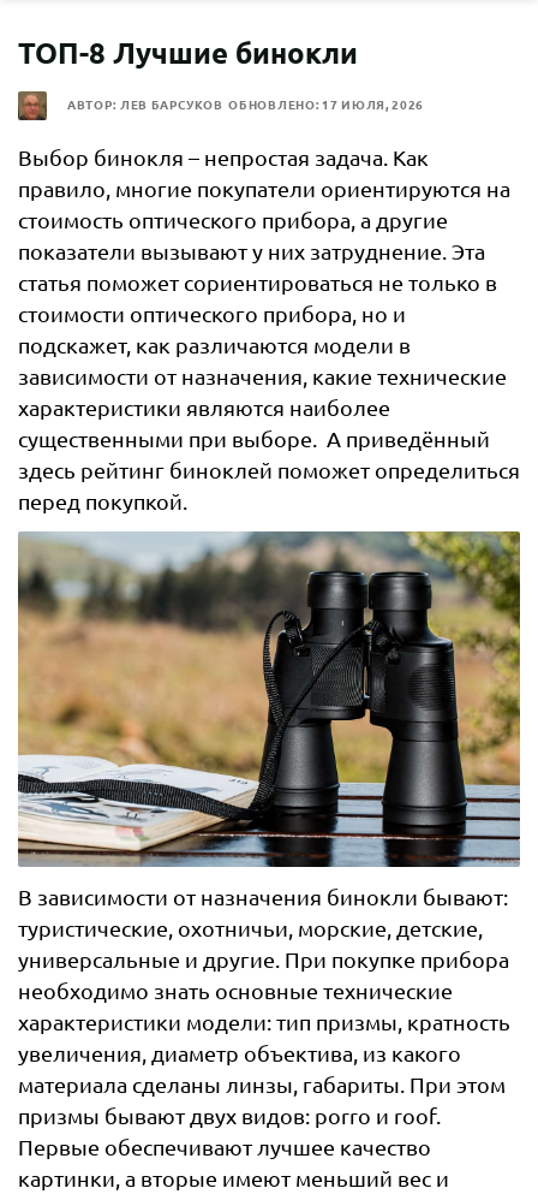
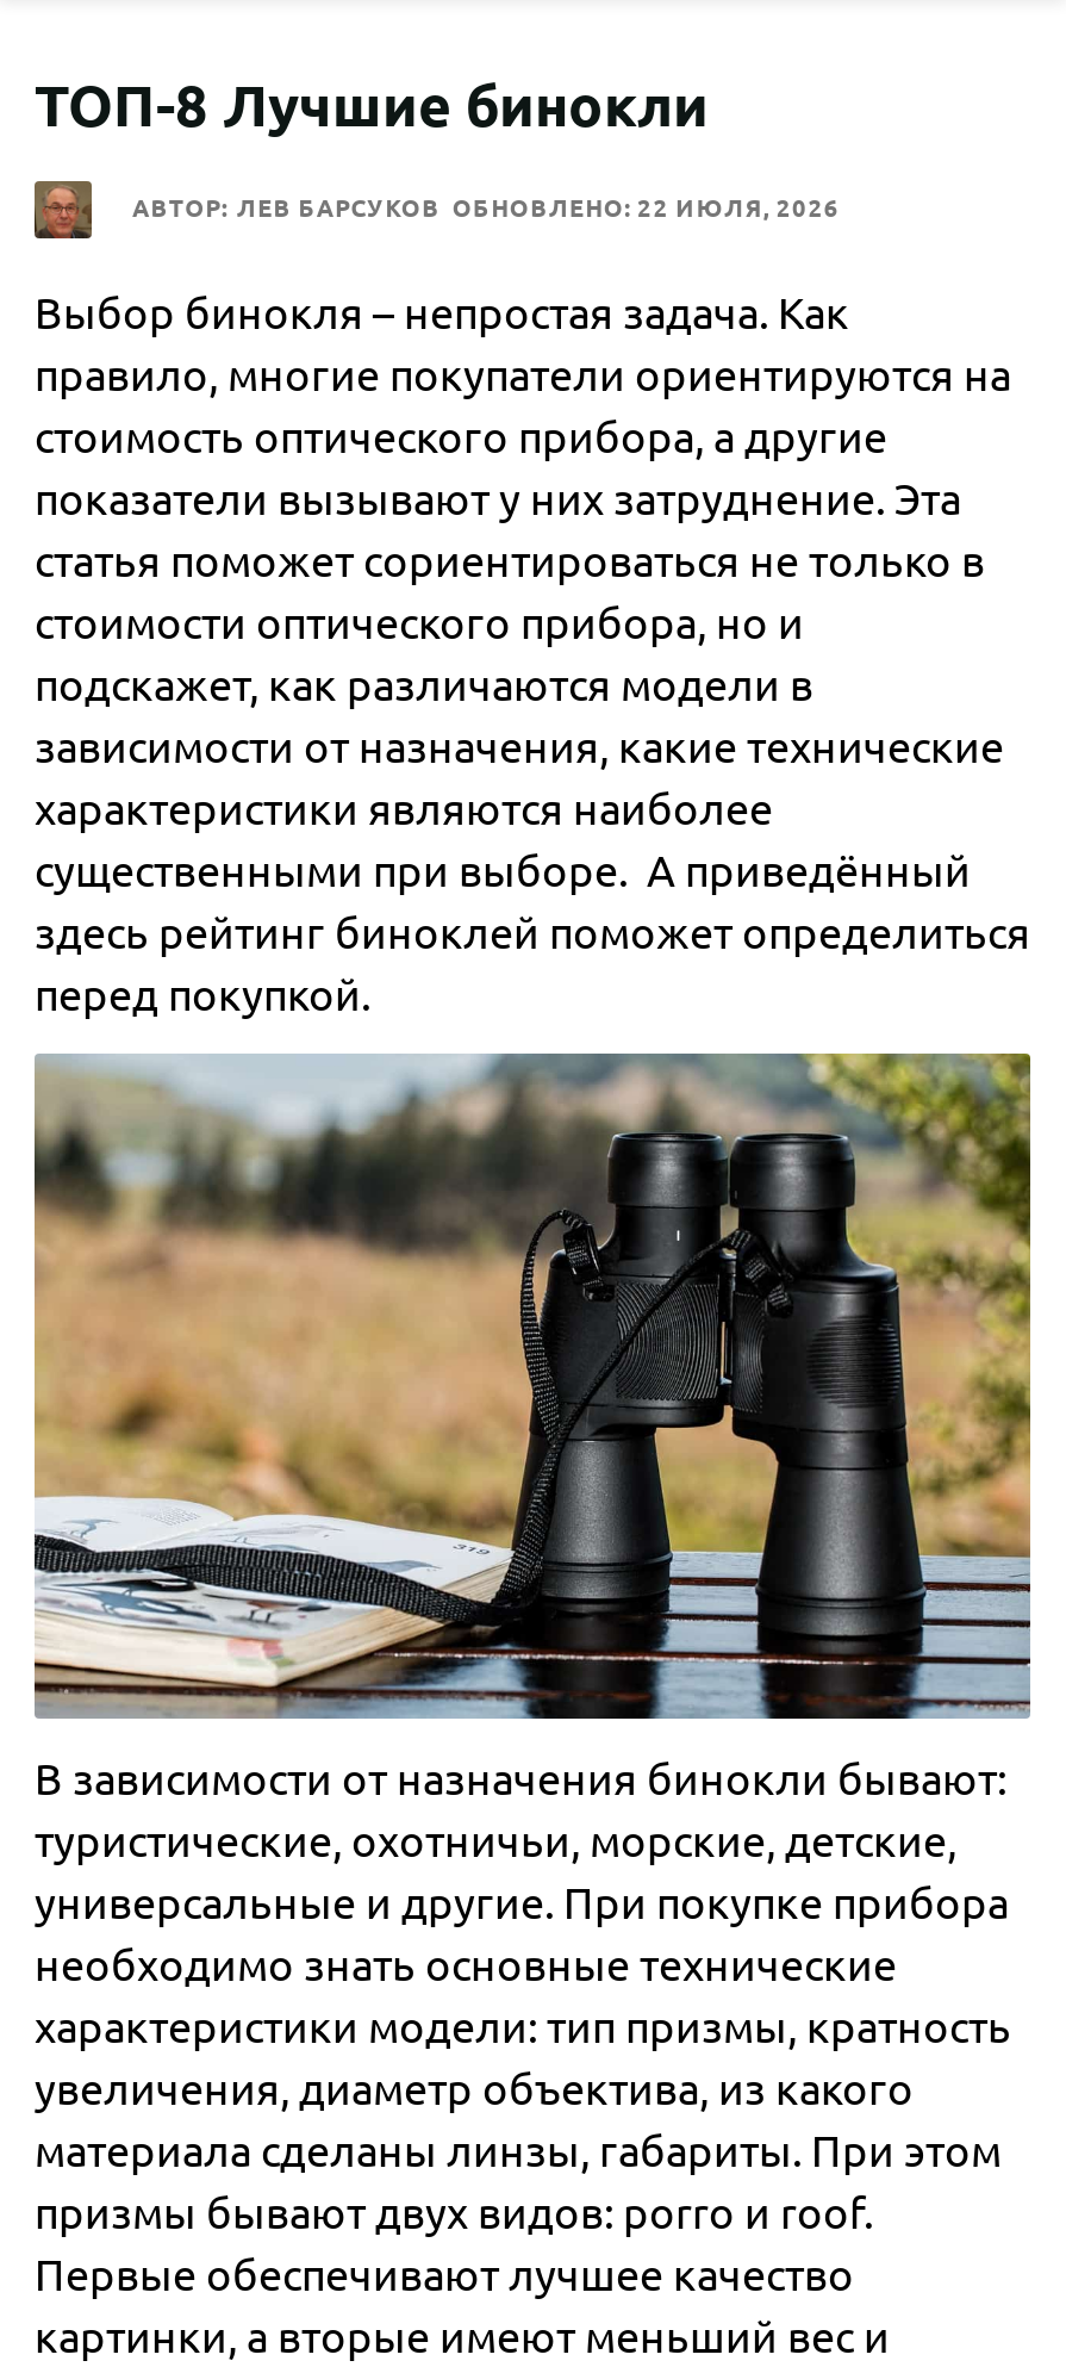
- АВТОР: ЛЕВ БАРСУКОВ ОБНОВЛЕНО: 17 ИЮЛЯ, 2026
+ АВТОР: ЛЕВ БАРСУКОВ ОБНОВЛЕНО: 22 ИЮЛЯ, 2026
